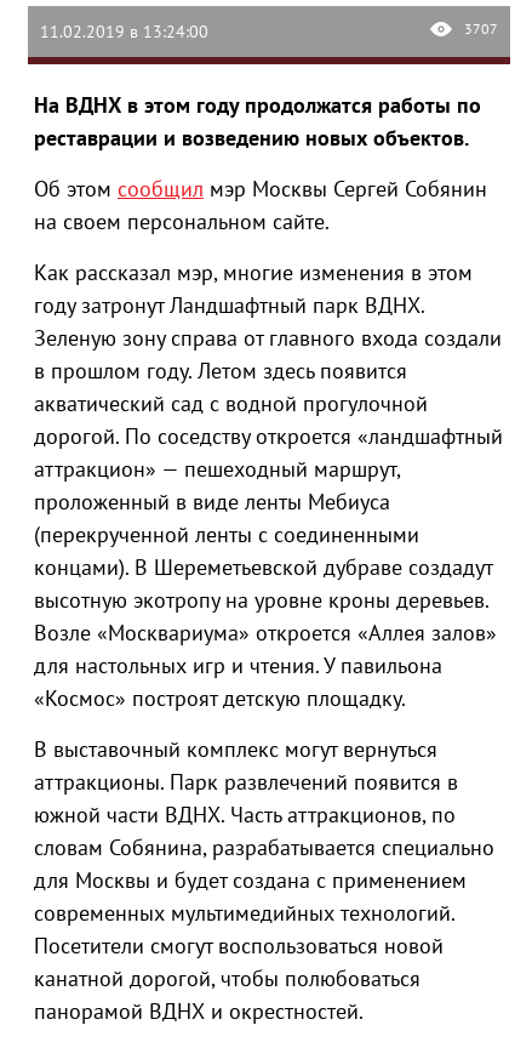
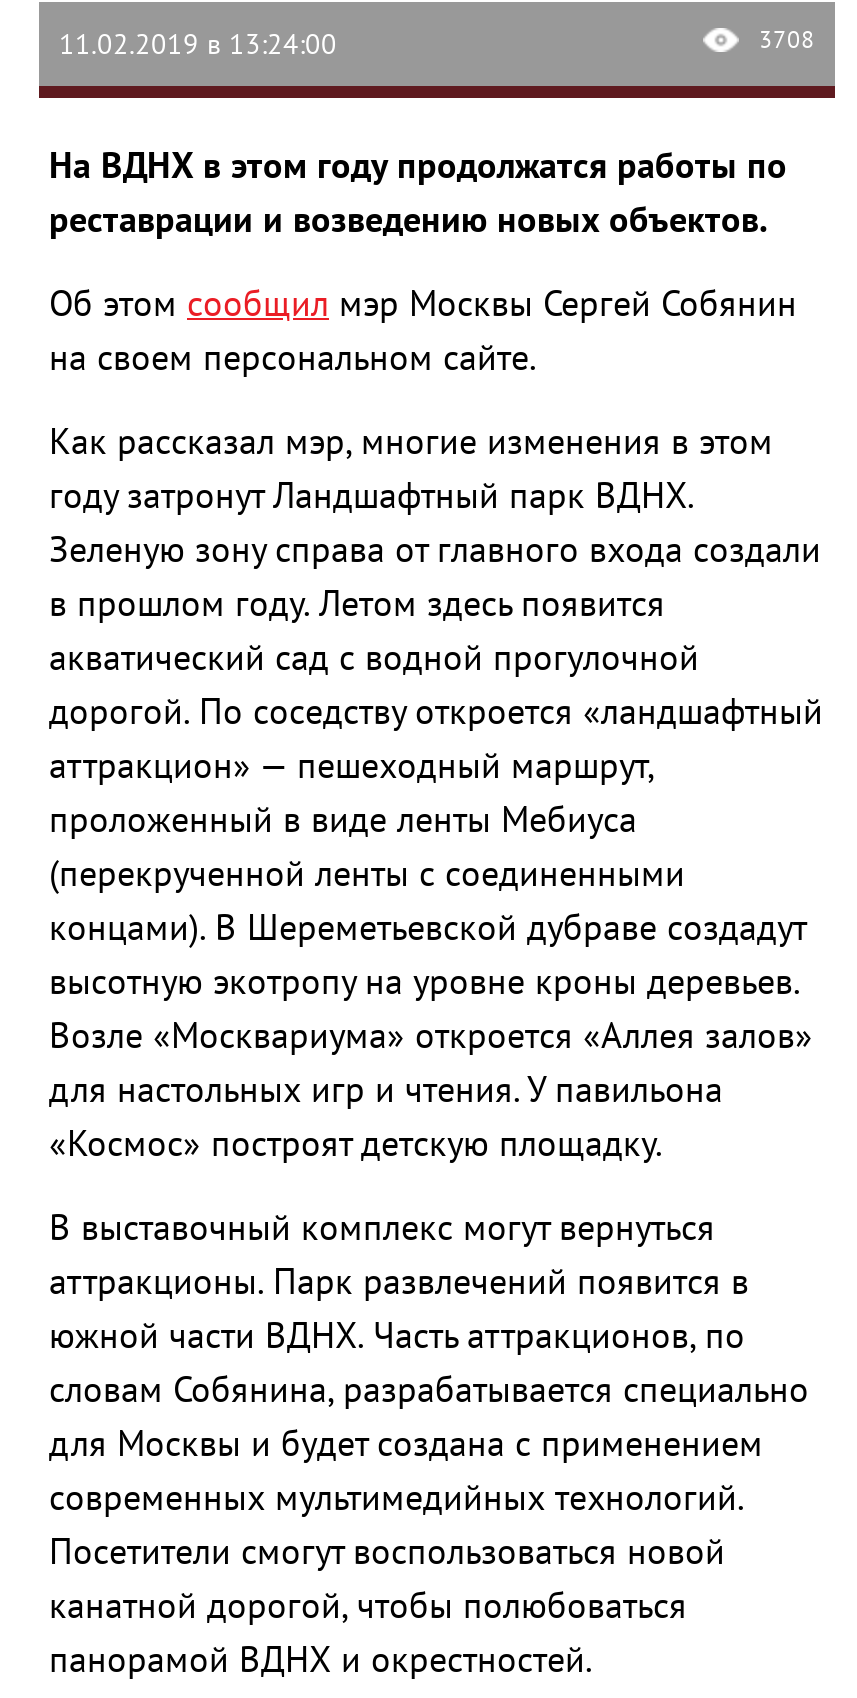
- 3707
+ 3708
